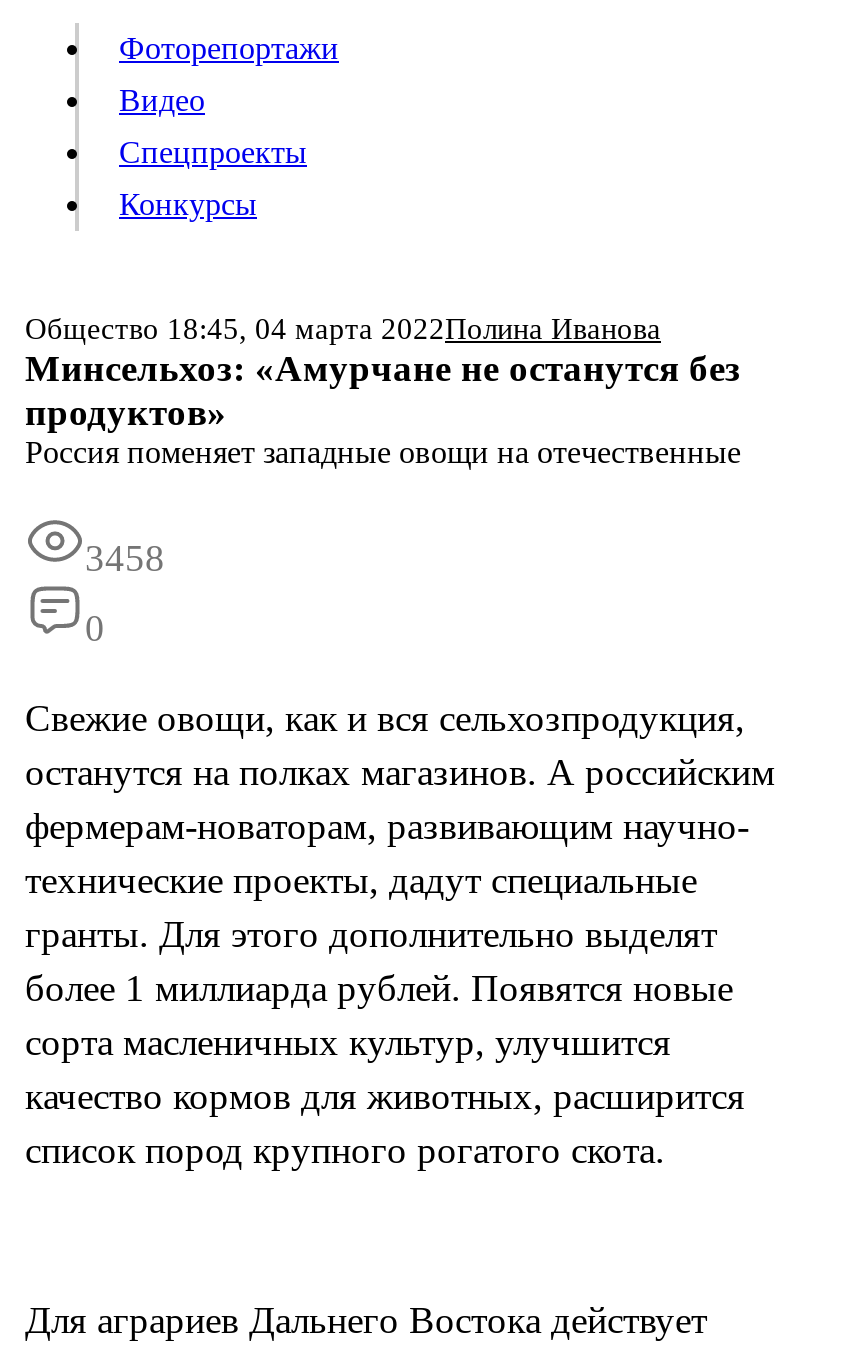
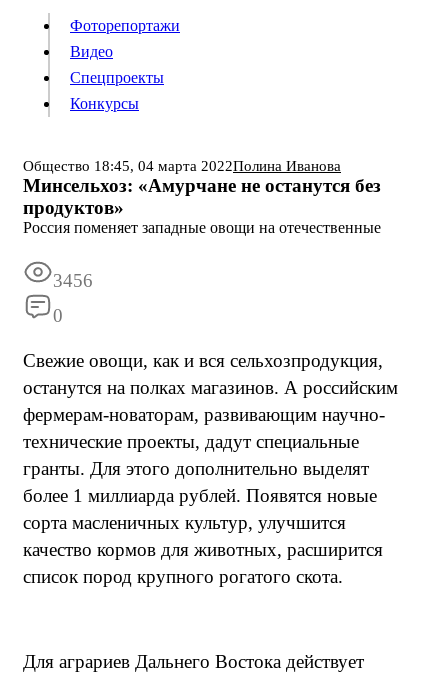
- 3458
+ 3456
